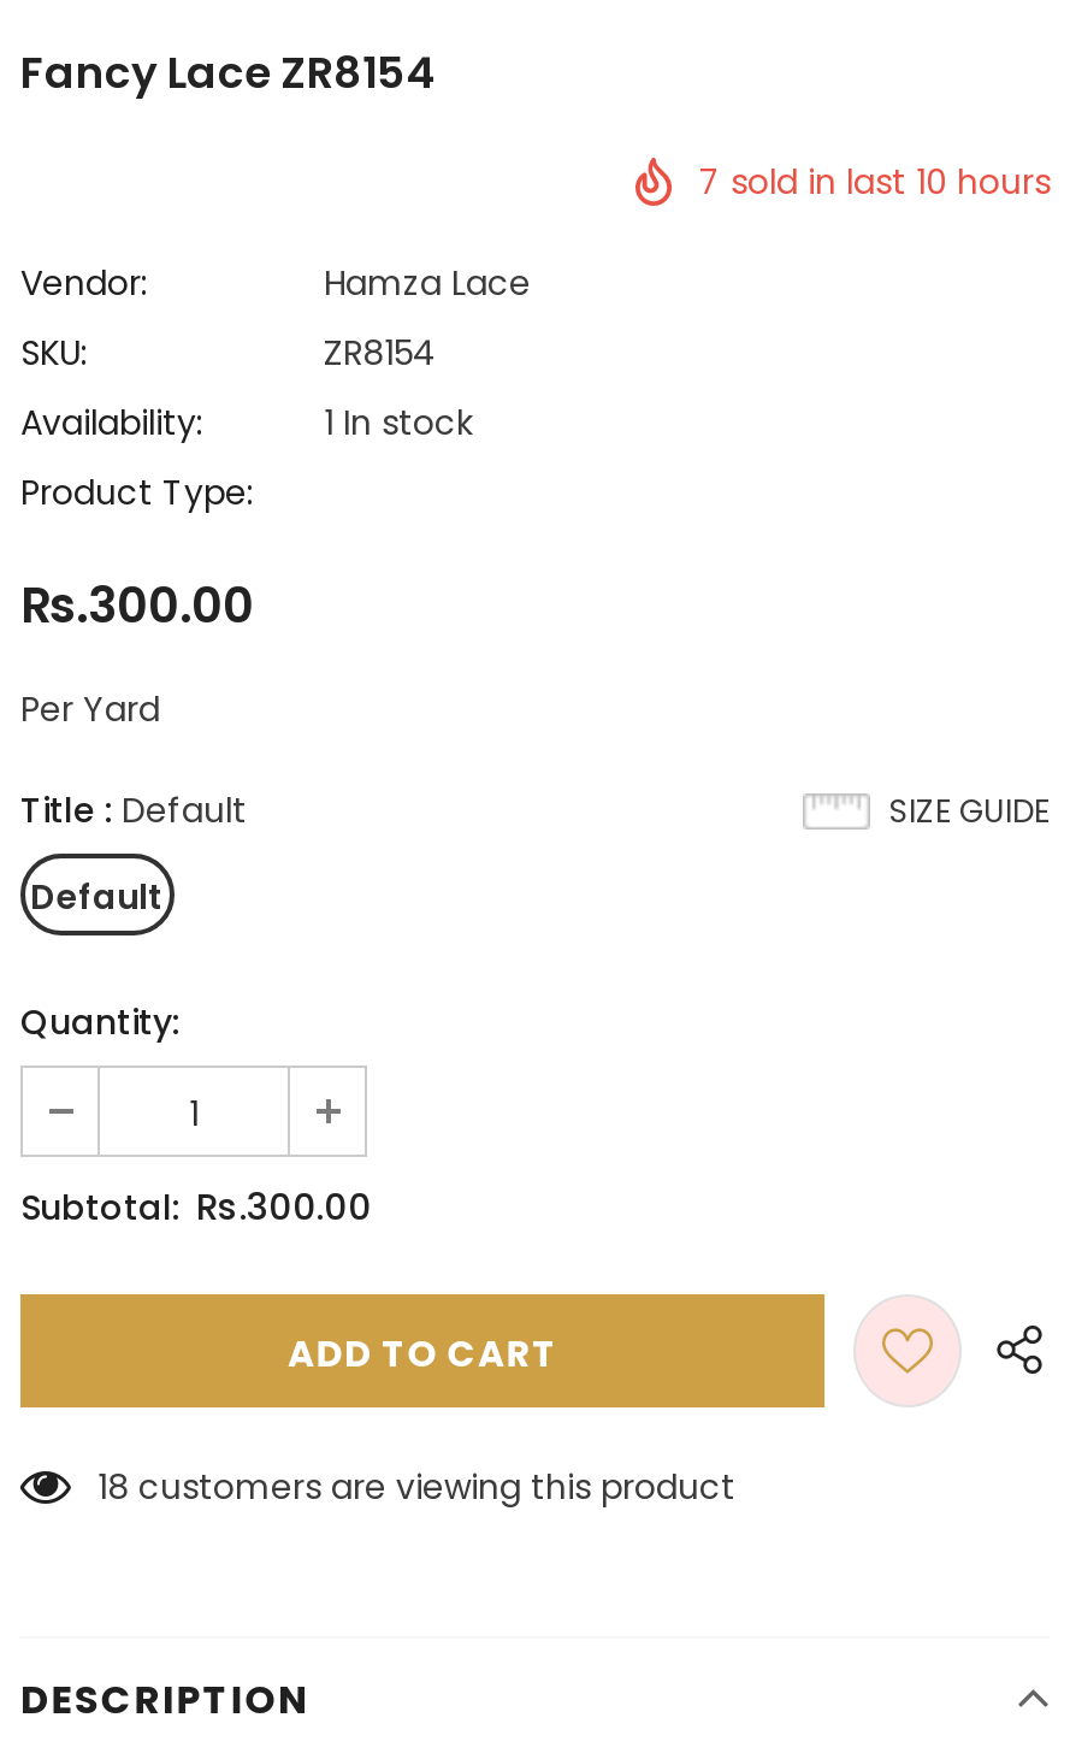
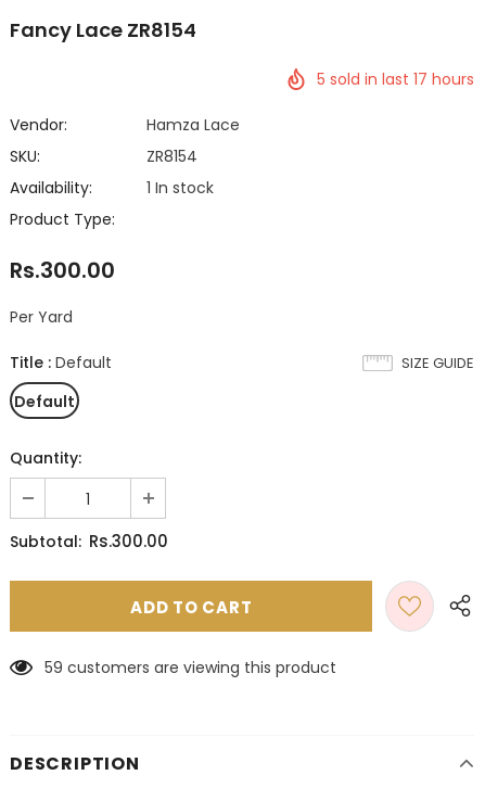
- 7 sold in last 10 hours
+ 5 sold in last 17 hours

- 18 customers are viewing this product
+ 59 customers are viewing this product
